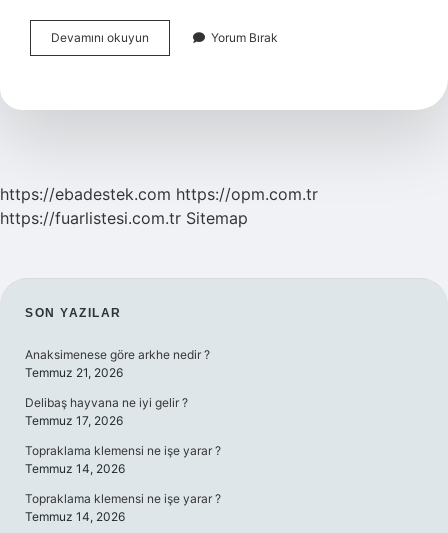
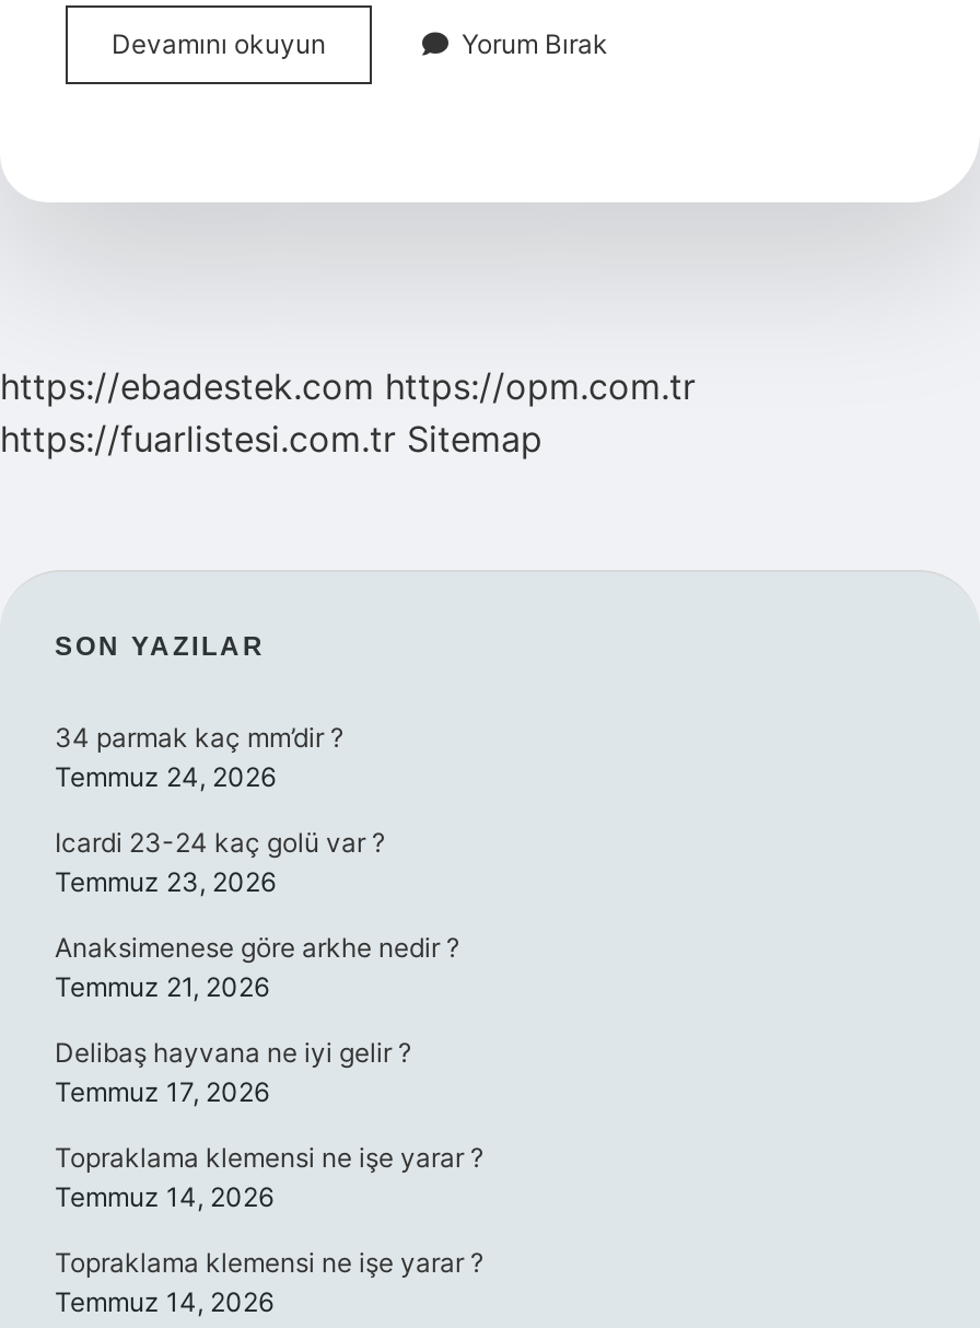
+ 34 parmak kaç mm’dir ?
+ Temmuz 24, 2026
+ Icardi 23-24 kaç golü var ?
+ Temmuz 23, 2026
